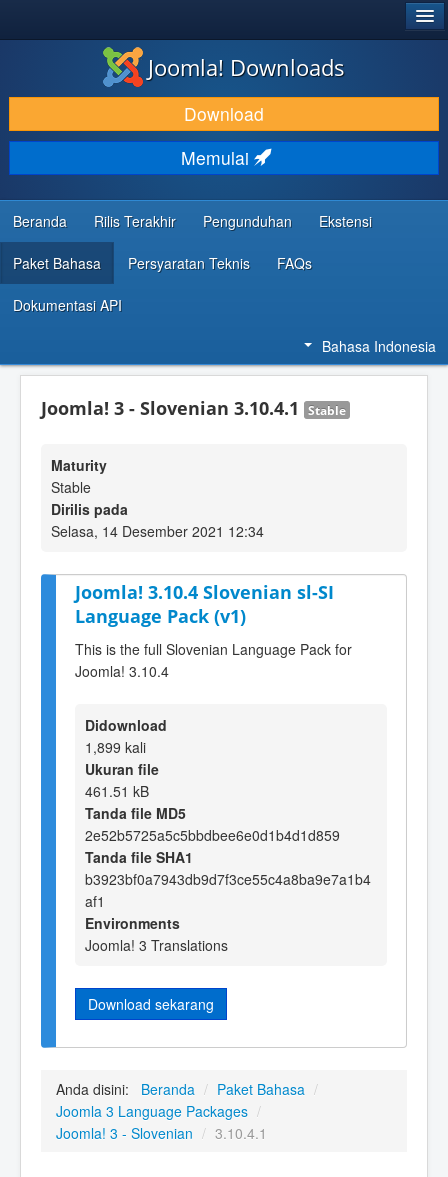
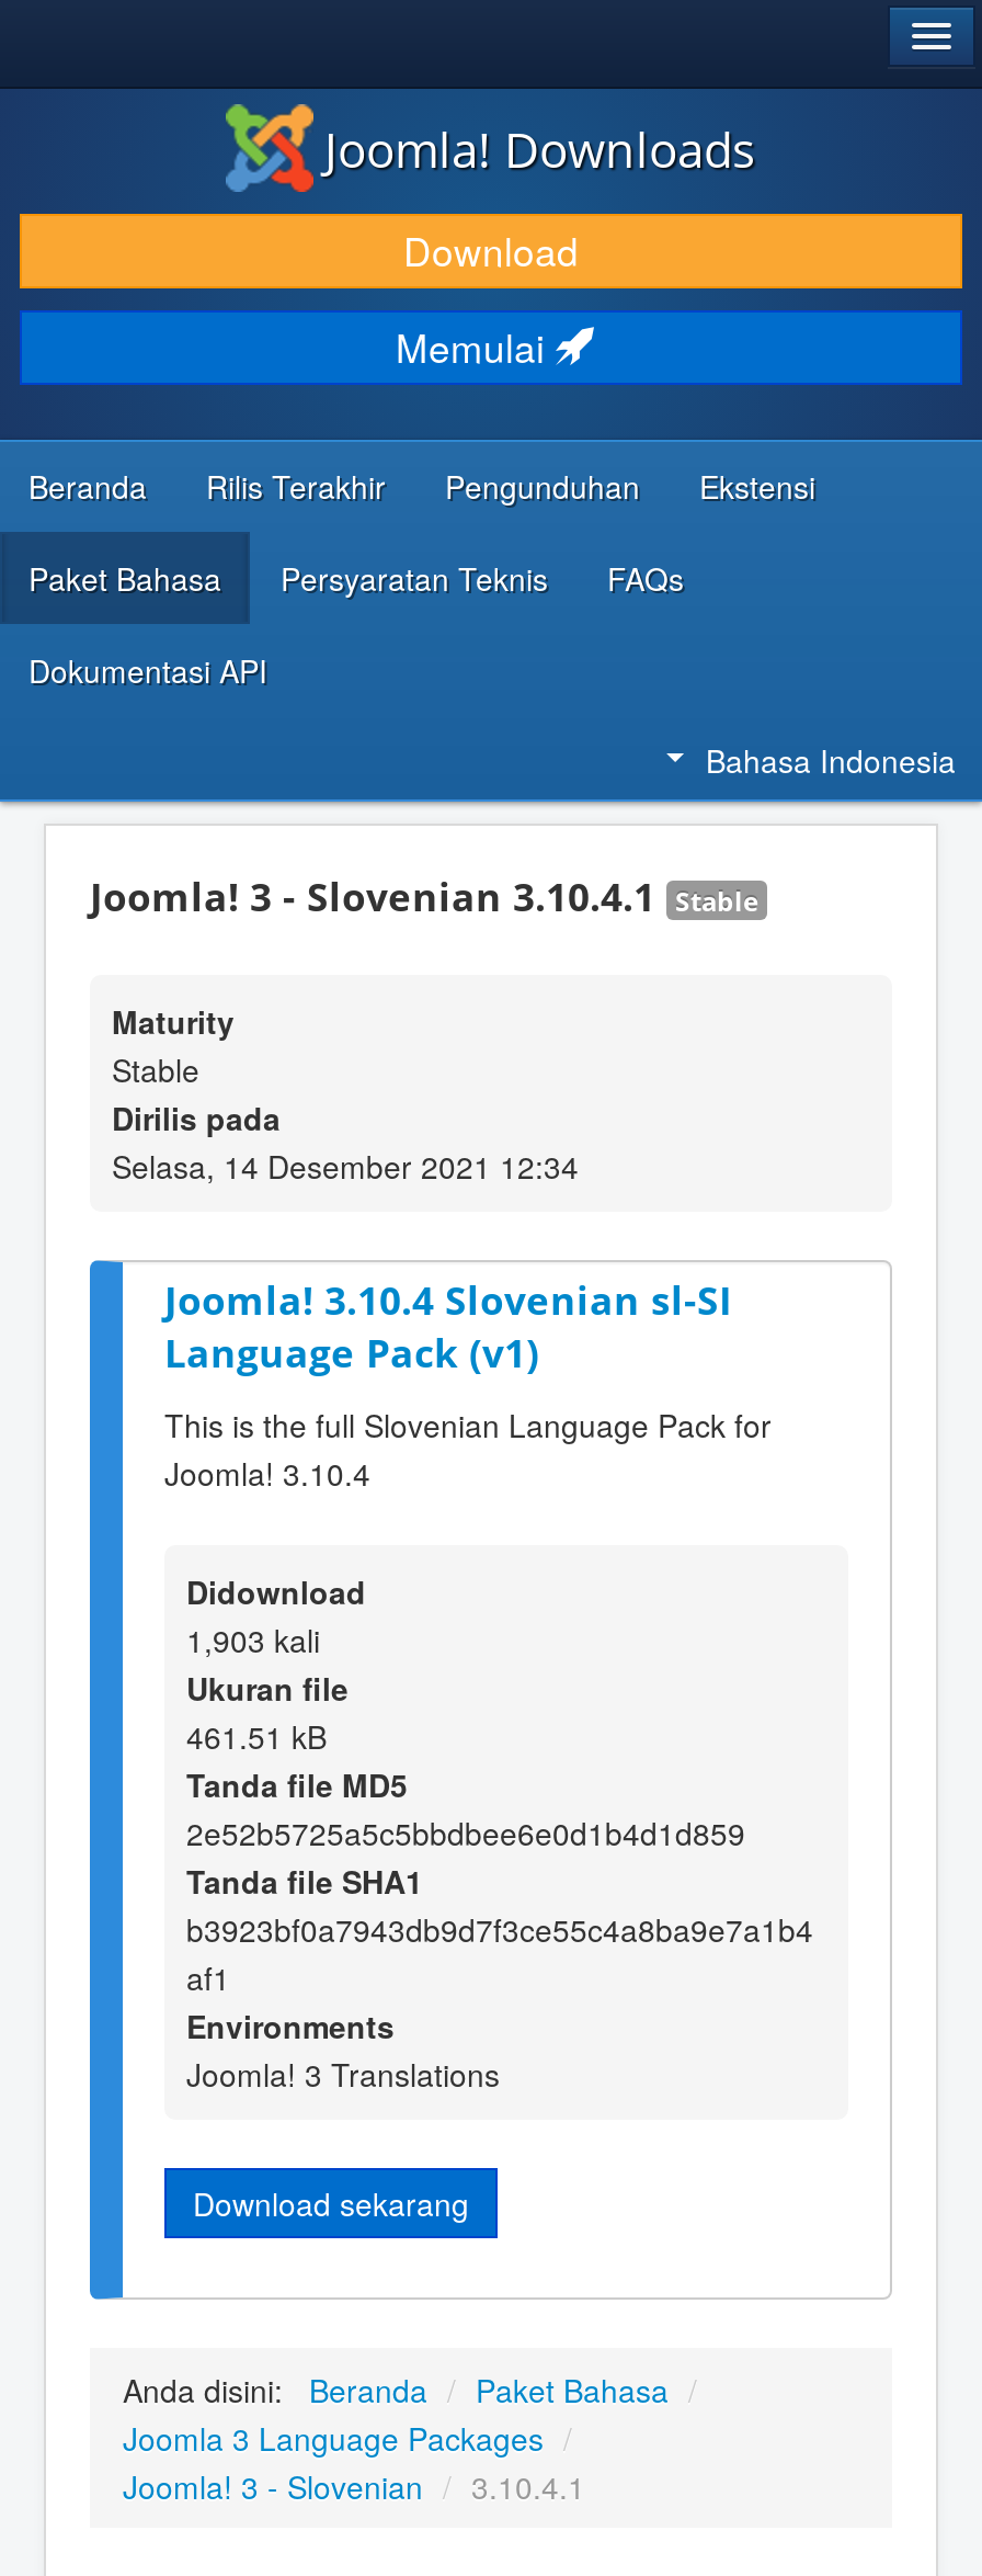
- 1,899 kali
+ 1,903 kali
